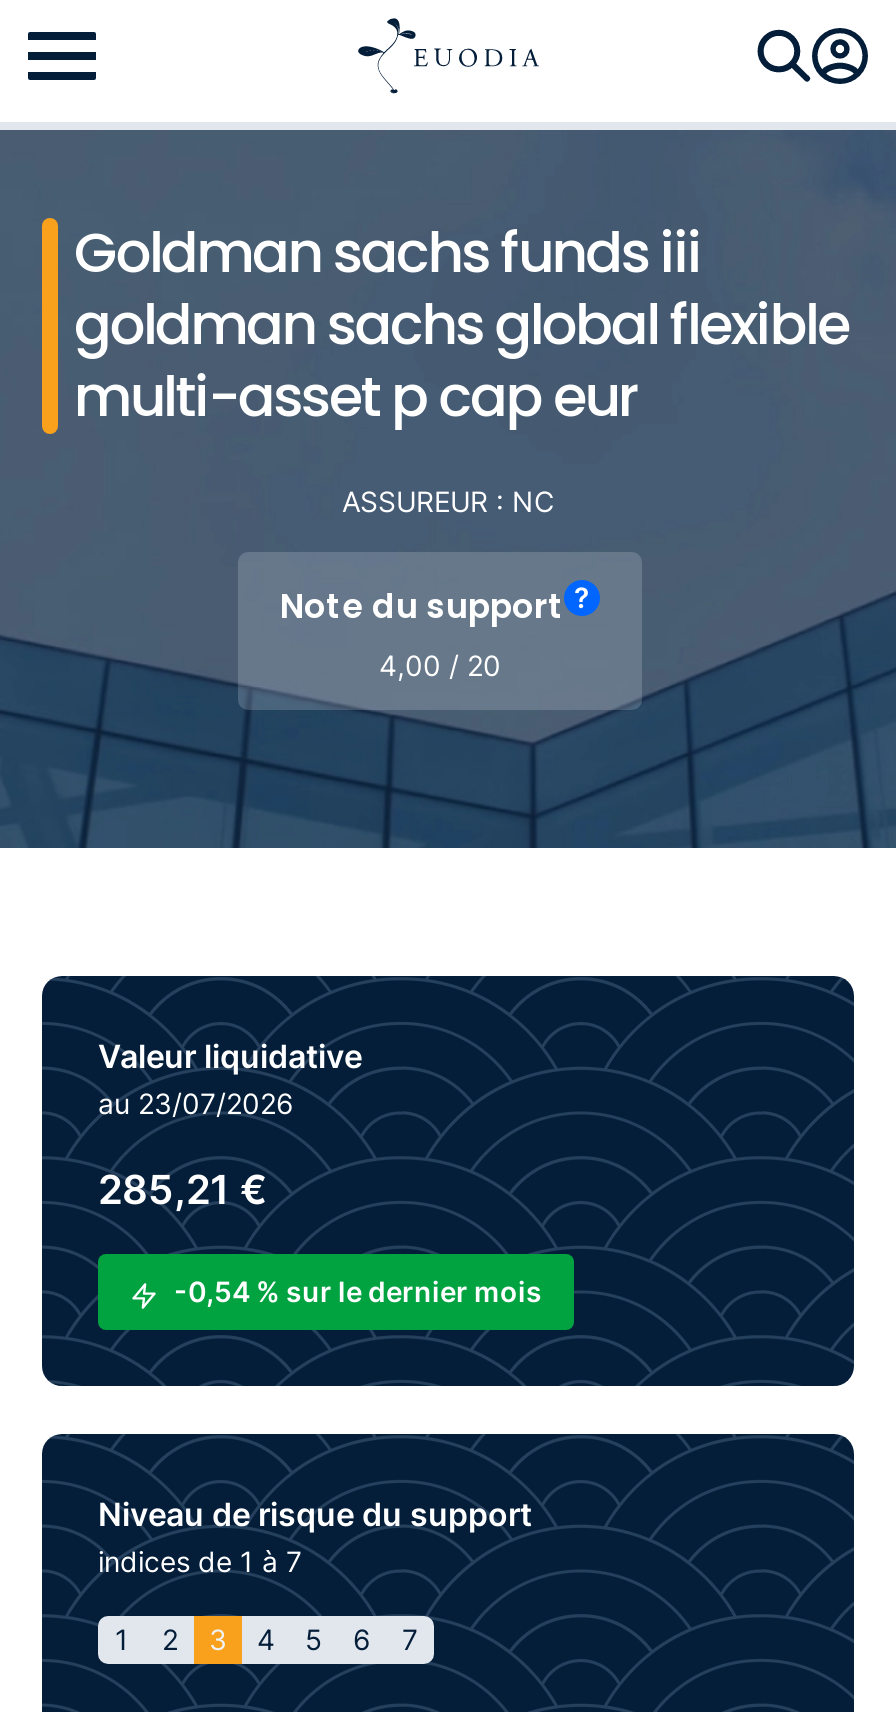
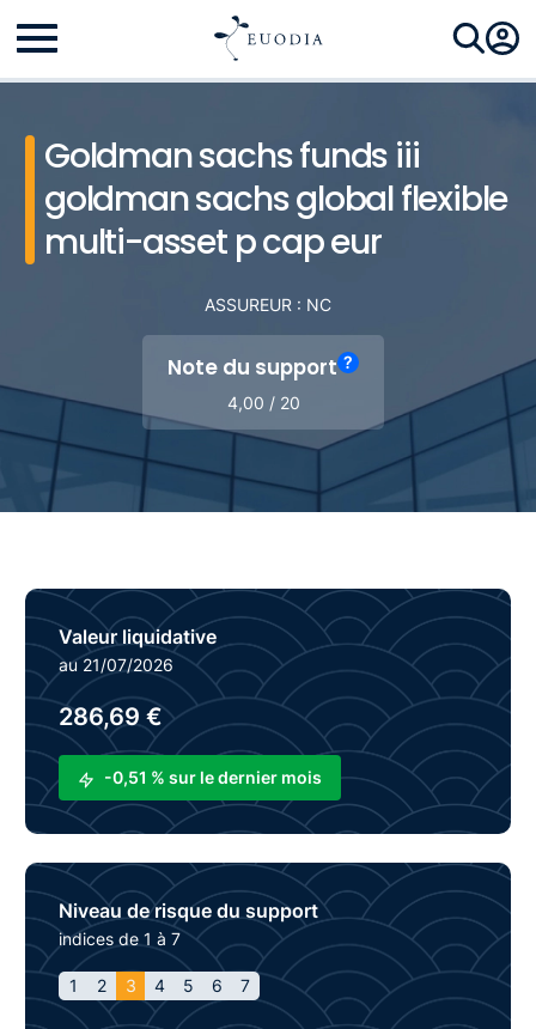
- au 23/07/2026
+ au 21/07/2026

- 285,21 €
+ 286,69 €

- -0,54 % sur le dernier mois
+ -0,51 % sur le dernier mois
